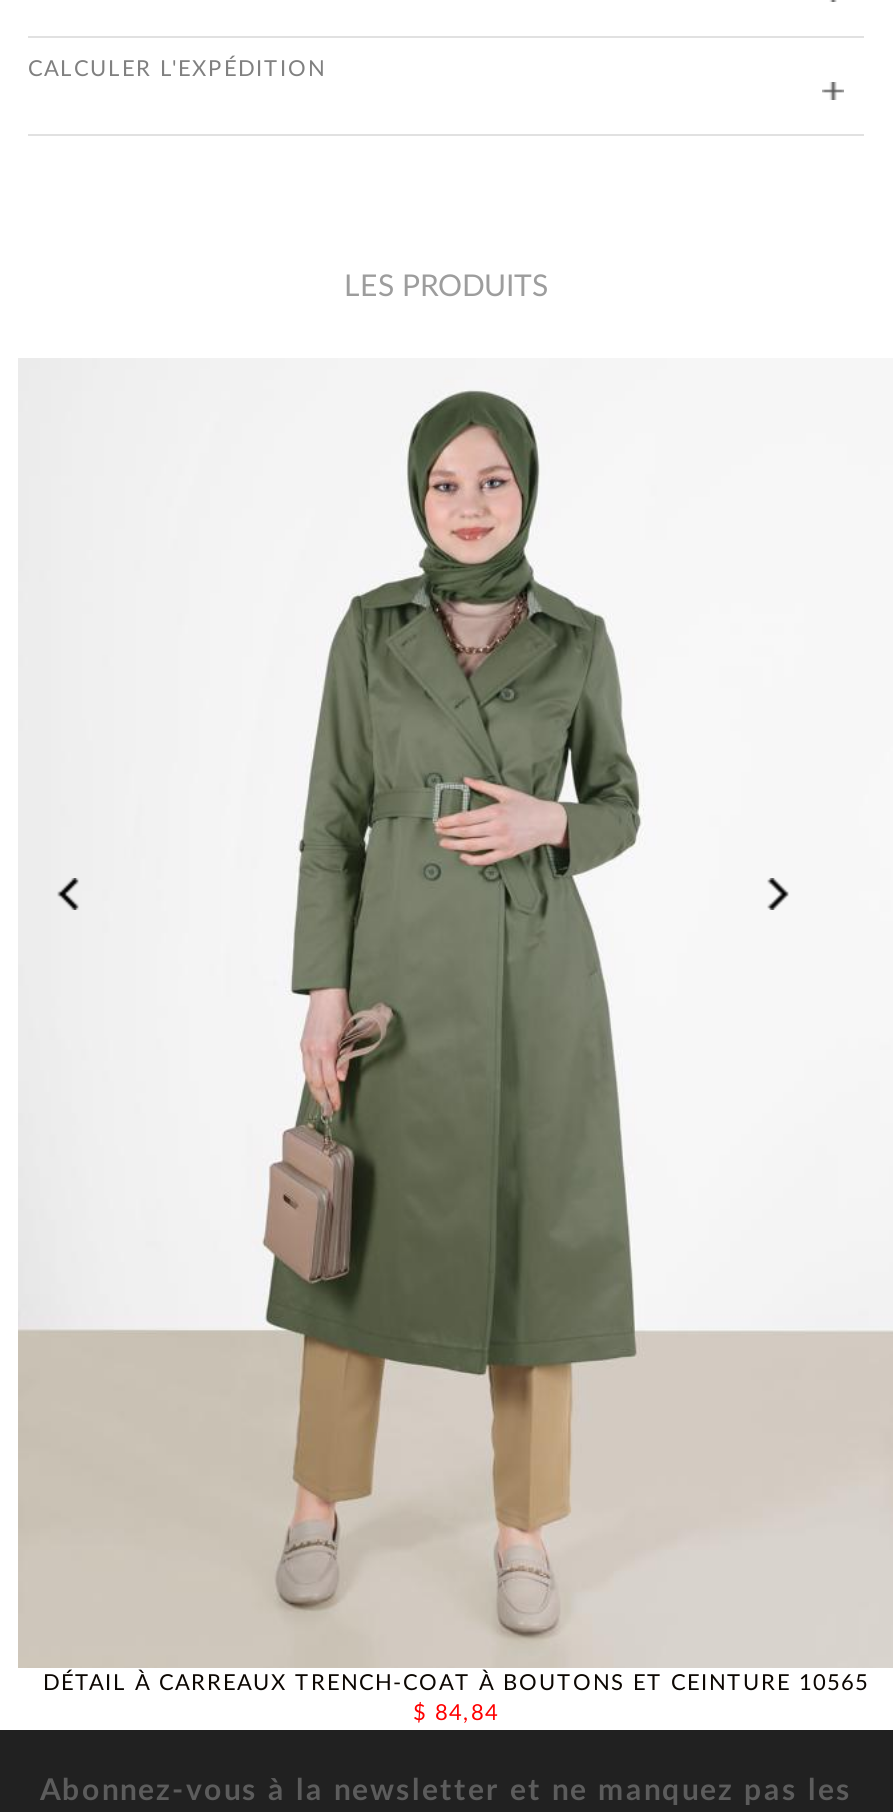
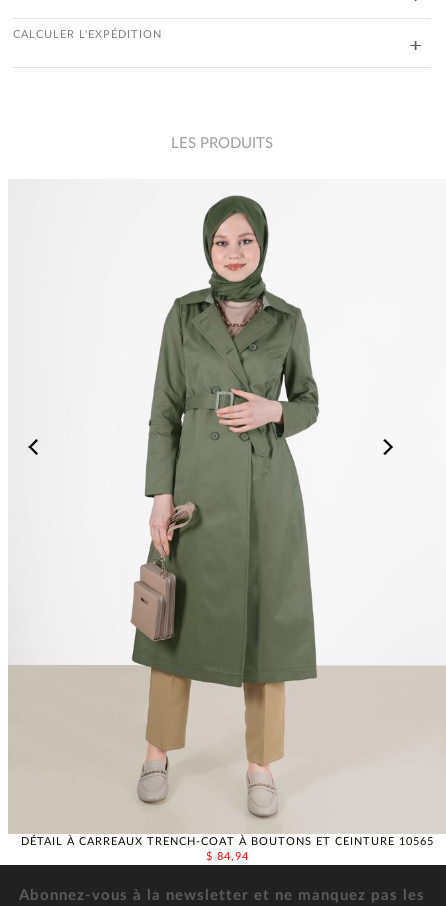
- $ 84,84
+ $ 84,94
